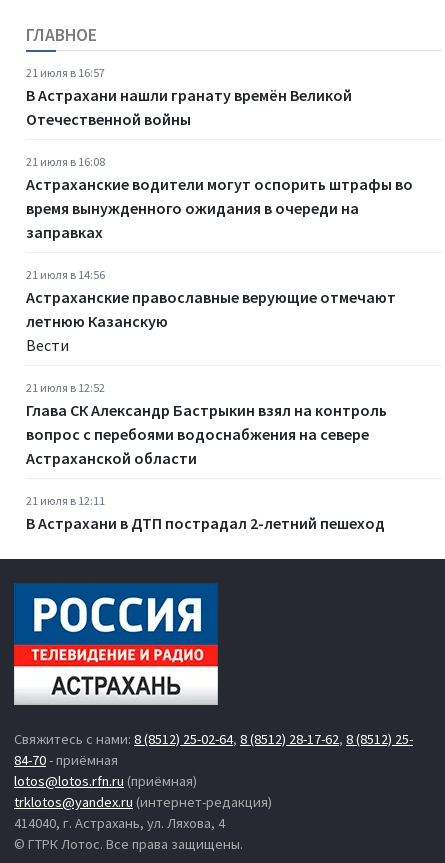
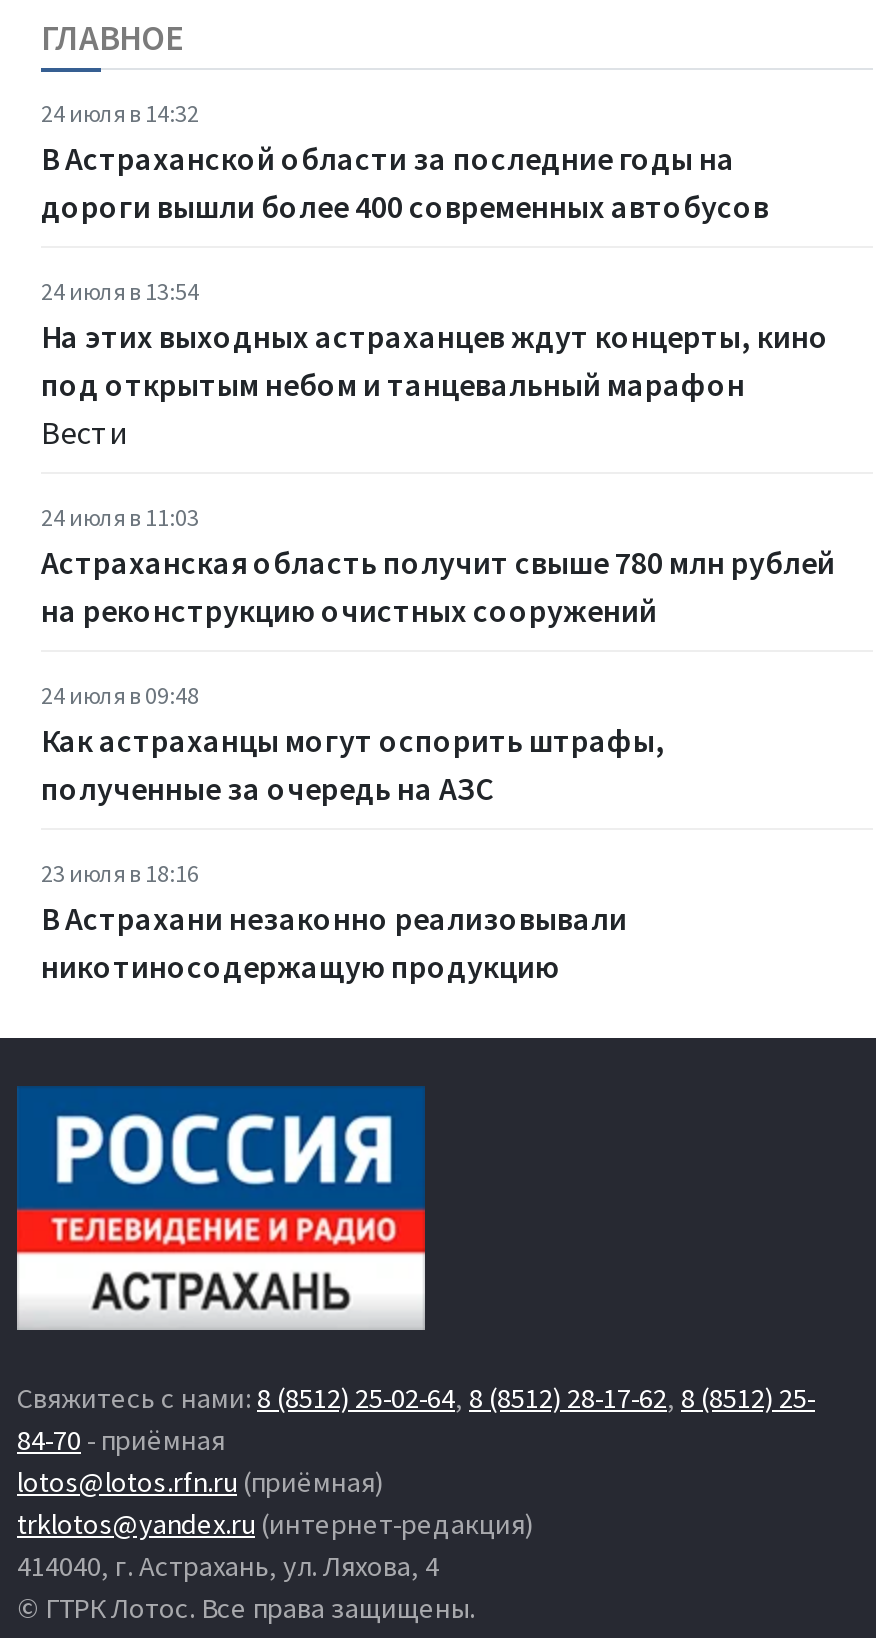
- 21 июля в 16:57
- В Астрахани нашли гранату времён Великой
- Отечественной войны
- 21 июля в 16:08
- Астраханские водители могут оспорить штрафы во
- время вынужденного ожидания в очереди на
- заправках
- 21 июля в 14:56
- Астраханские православные верующие отмечают
- летнюю Казанскую
+ 24 июля в 14:32
+ В Астраханской области за последние годы на
+ дороги вышли более 400 современных автобусов
+ 24 июля в 13:54
+ На этих выходных астраханцев ждут концерты, кино
+ под открытым небом и танцевальный марафон

moved up: Вести

- 21 июля в 12:52
- Глава СК Александр Бастрыкин взял на контроль
- вопрос с перебоями водоснабжения на севере
- Астраханской области
- 21 июля в 12:11
- В Астрахани в ДТП пострадал 2-летний пешеход
+ 24 июля в 11:03
+ Астраханская область получит свыше 780 млн рублей
+ на реконструкцию очистных сооружений
+ 24 июля в 09:48
+ Как астраханцы могут оспорить штрафы,
+ полученные за очередь на АЗС
+ 23 июля в 18:16
+ В Астрахани незаконно реализовывали
+ никотиносодержащую продукцию
